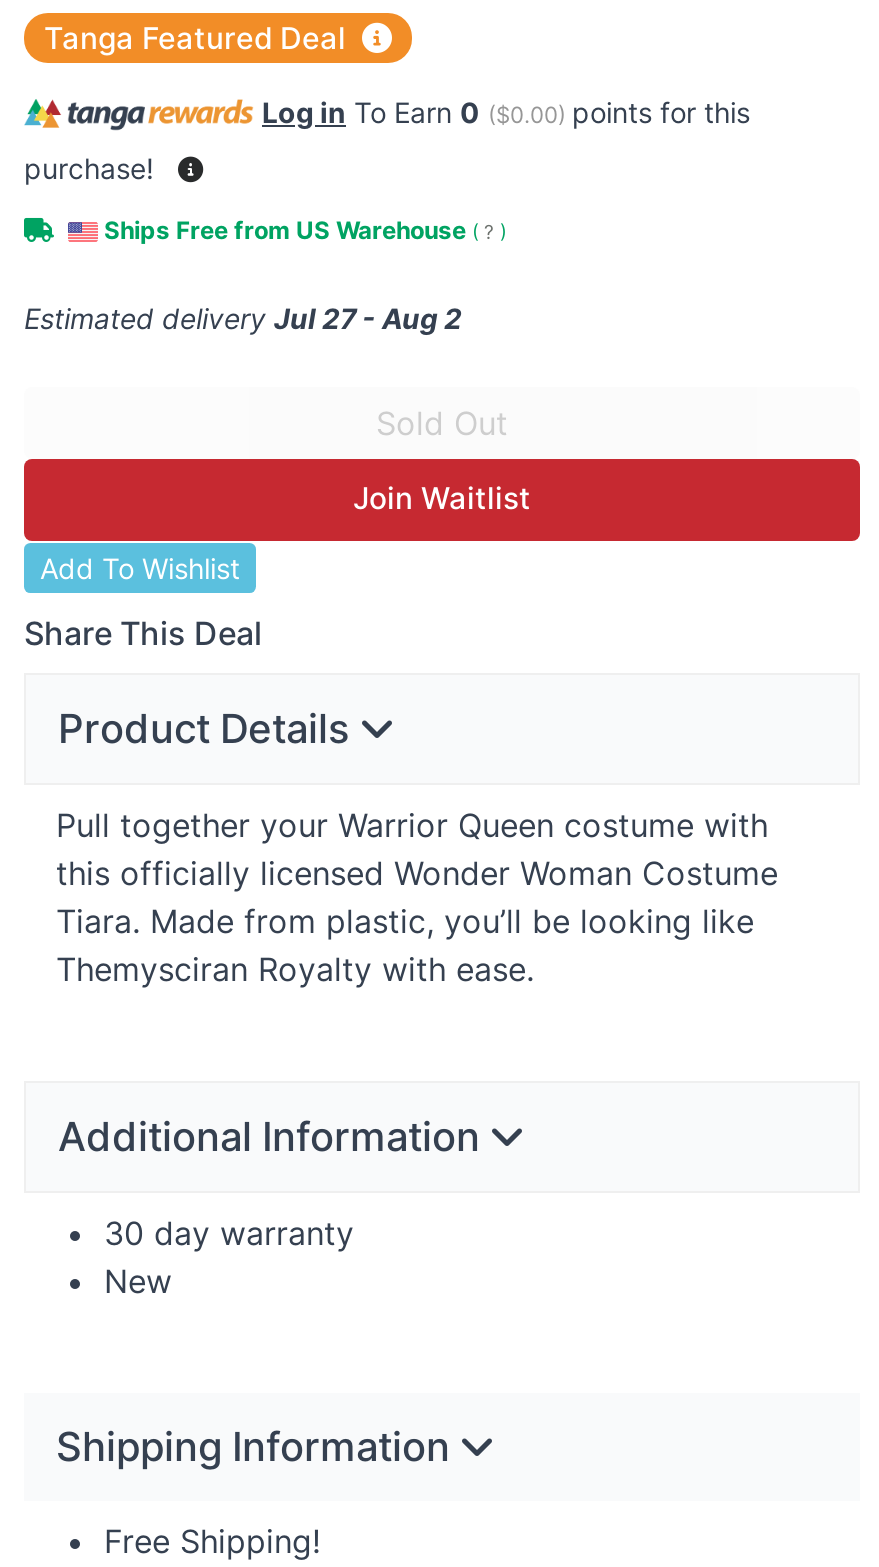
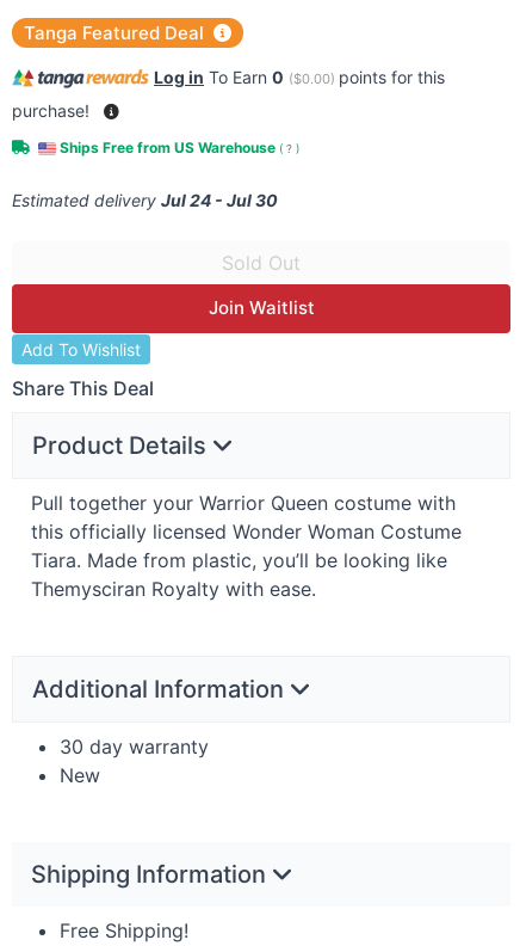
- Estimated delivery Jul 27 - Aug 2
+ Estimated delivery Jul 24 - Jul 30
